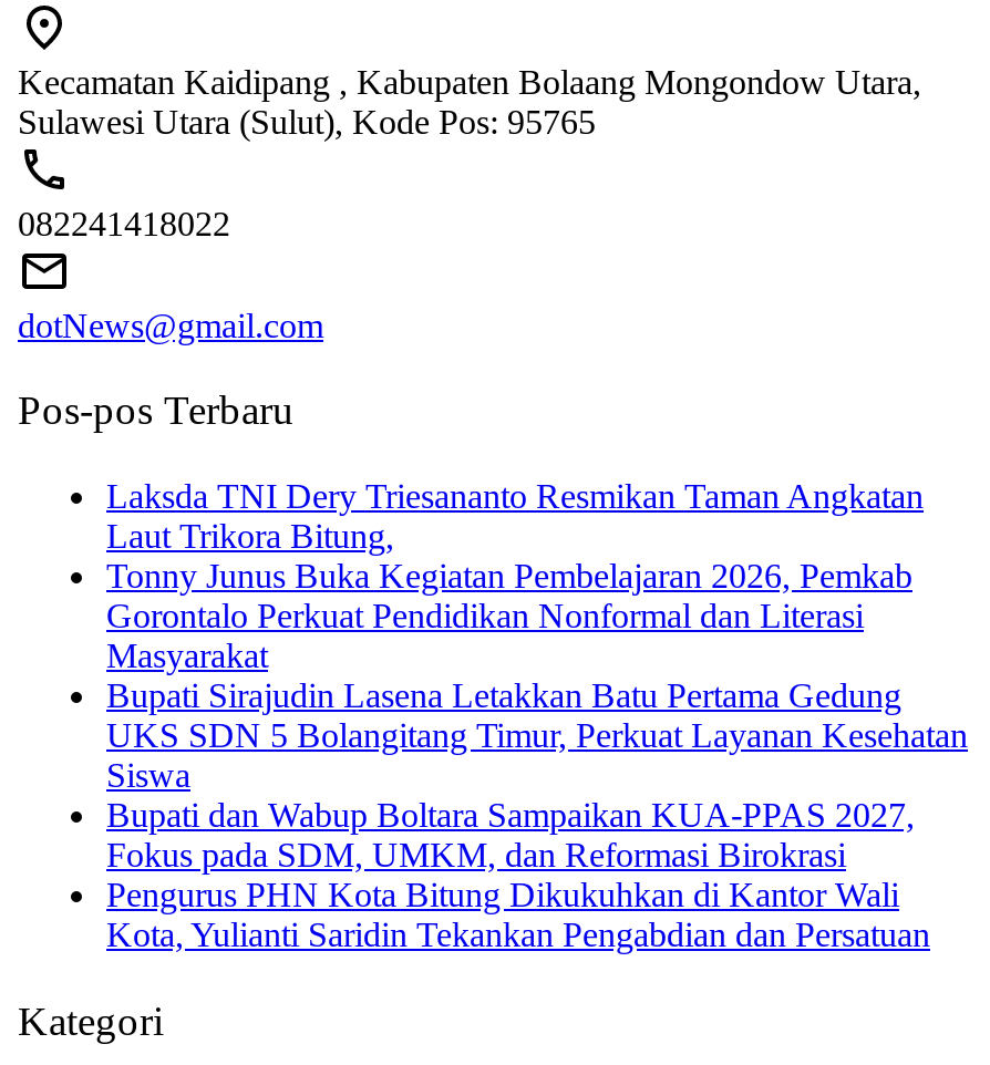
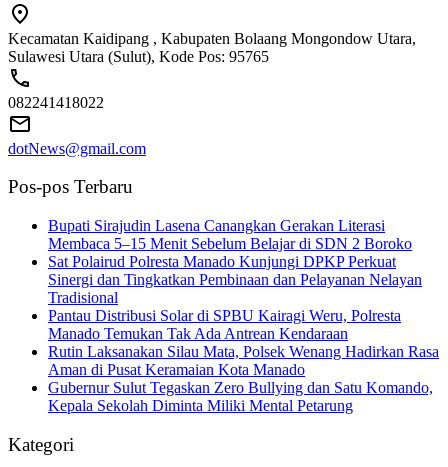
- Laksda TNI Dery Triesananto Resmikan Taman Angkatan
- Laut Trikora Bitung,
- Tonny Junus Buka Kegiatan Pembelajaran 2026, Pemkab
- Gorontalo Perkuat Pendidikan Nonformal dan Literasi
- Masyarakat
- Bupati Sirajudin Lasena Letakkan Batu Pertama Gedung
- UKS SDN 5 Bolangitang Timur, Perkuat Layanan Kesehatan
- Siswa
- Bupati dan Wabup Boltara Sampaikan KUA-PPAS 2027,
- Fokus pada SDM, UMKM, dan Reformasi Birokrasi
- Pengurus PHN Kota Bitung Dikukuhkan di Kantor Wali
- Kota, Yulianti Saridin Tekankan Pengabdian dan Persatuan
+ Bupati Sirajudin Lasena Canangkan Gerakan Literasi
+ Membaca 5–15 Menit Sebelum Belajar di SDN 2 Boroko
+ Sat Polairud Polresta Manado Kunjungi DPKP Perkuat
+ Sinergi dan Tingkatkan Pembinaan dan Pelayanan Nelayan
+ Tradisional
+ Pantau Distribusi Solar di SPBU Kairagi Weru, Polresta
+ Manado Temukan Tak Ada Antrean Kendaraan
+ Rutin Laksanakan Silau Mata, Polsek Wenang Hadirkan Rasa
+ Aman di Pusat Keramaian Kota Manado
+ Gubernur Sulut Tegaskan Zero Bullying dan Satu Komando,
+ Kepala Sekolah Diminta Miliki Mental Petarung
